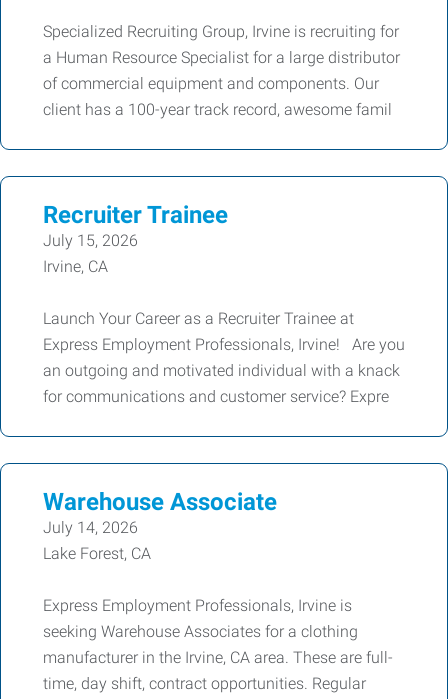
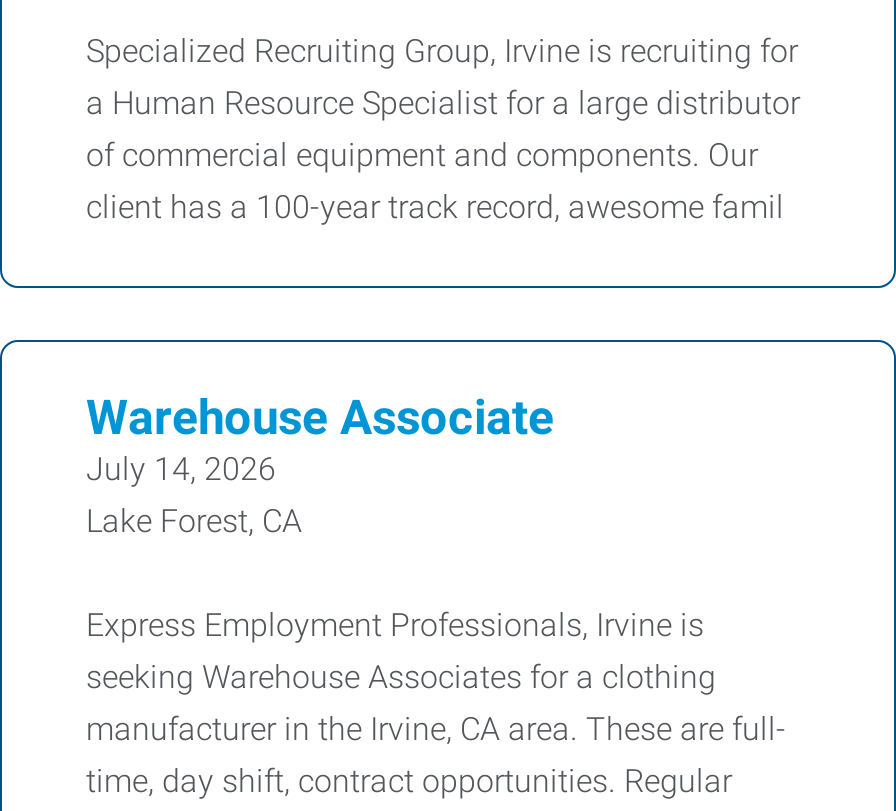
- Recruiter Trainee
- July 15, 2026
- Irvine, CA
- Launch Your Career as a Recruiter Trainee at
- Express Employment Professionals, Irvine! Are you
- an outgoing and motivated individual with a knack
- for communications and customer service? Expre
